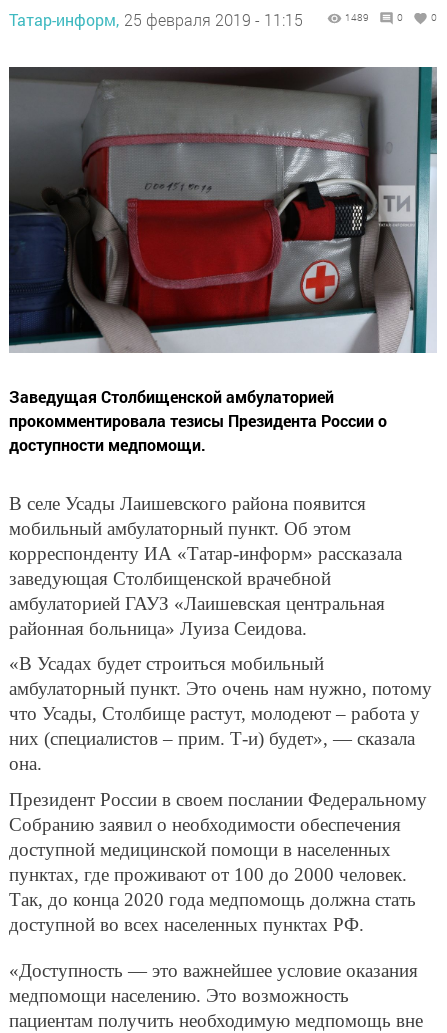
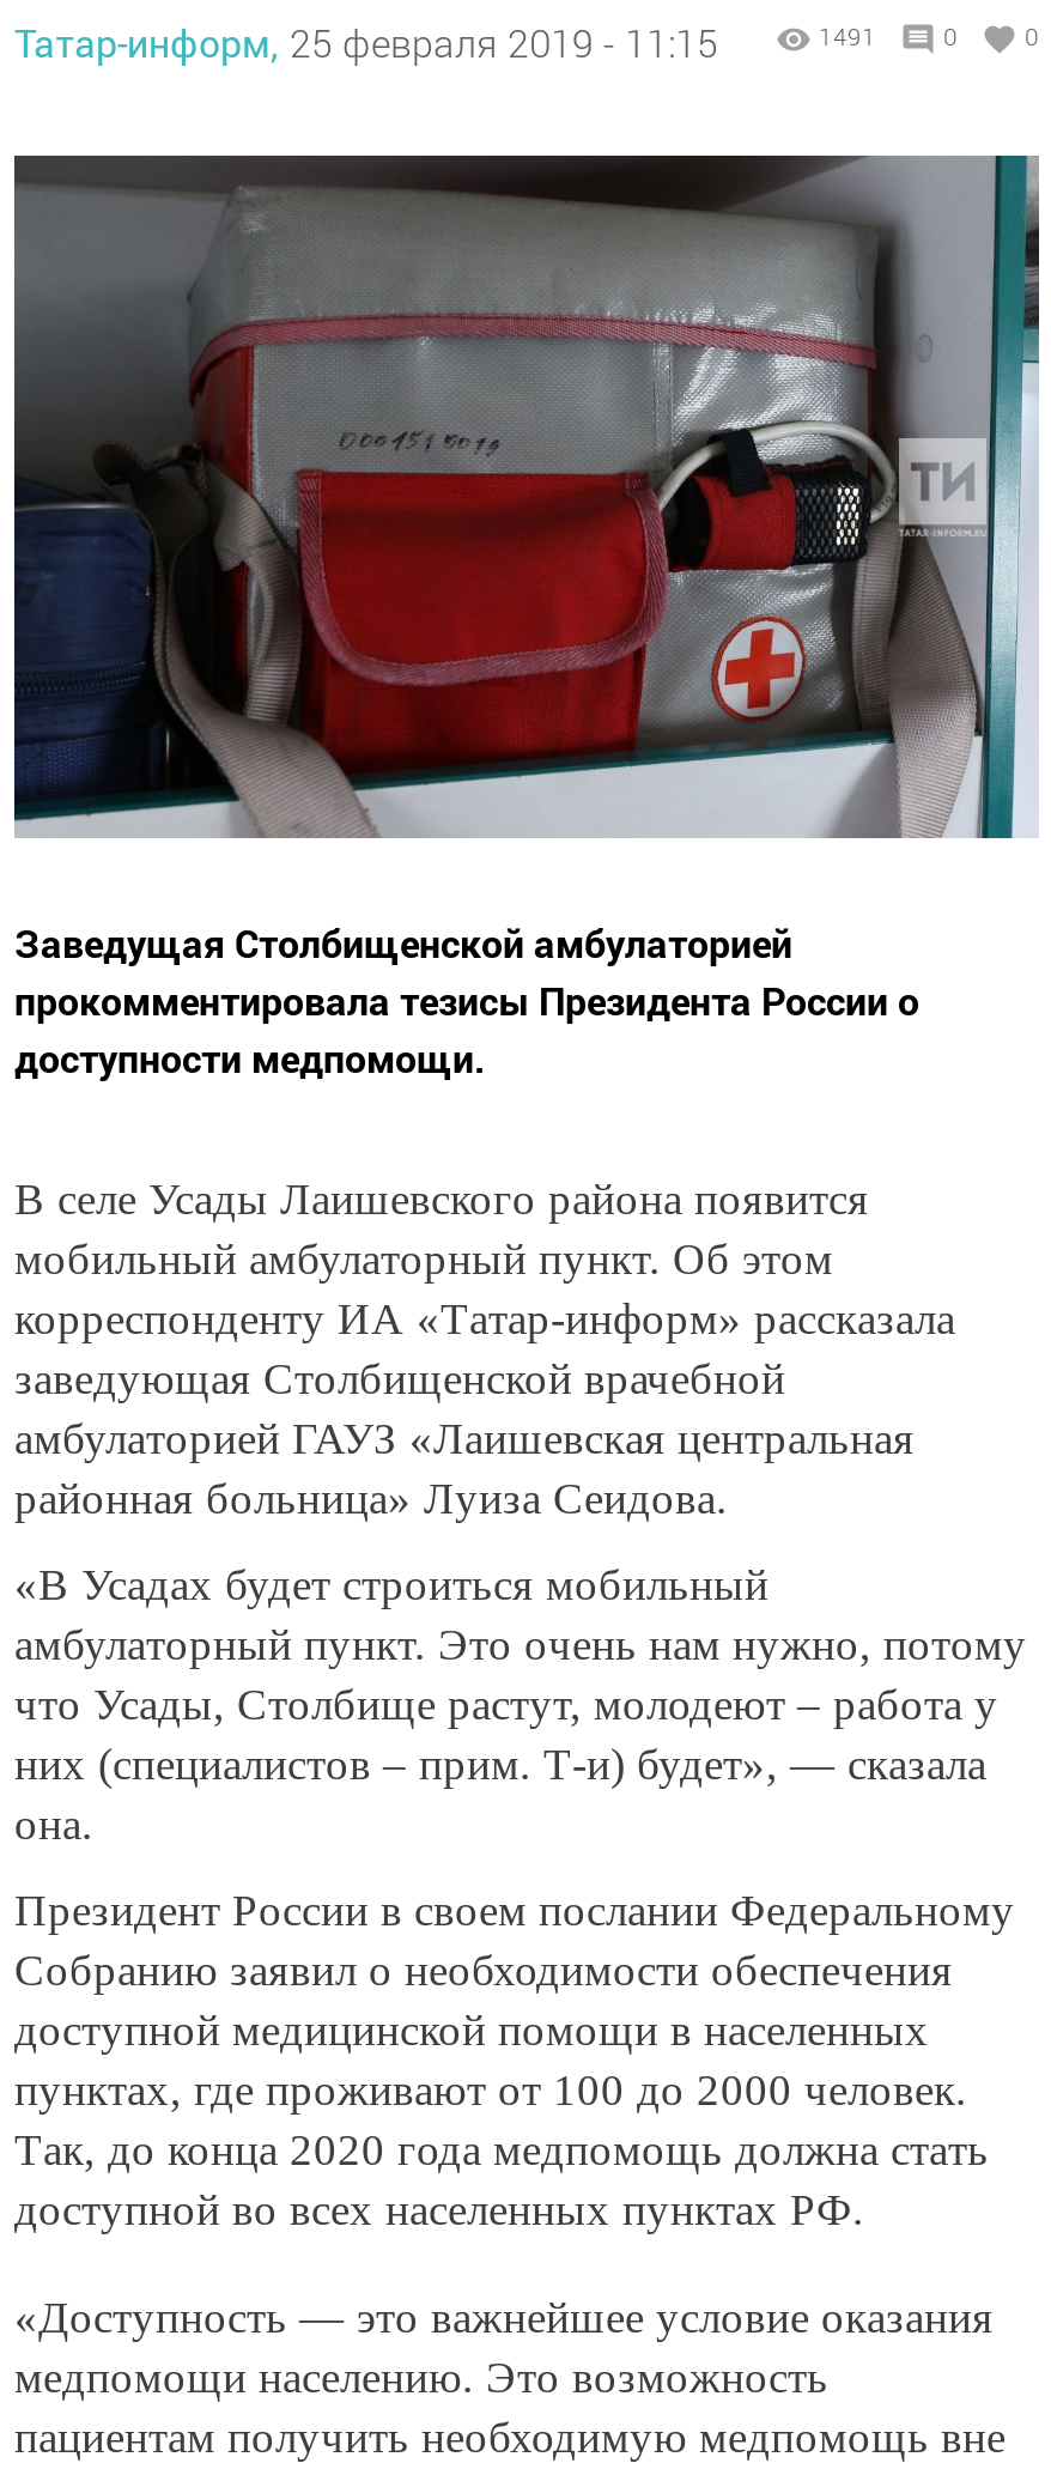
- 1489
+ 1491
